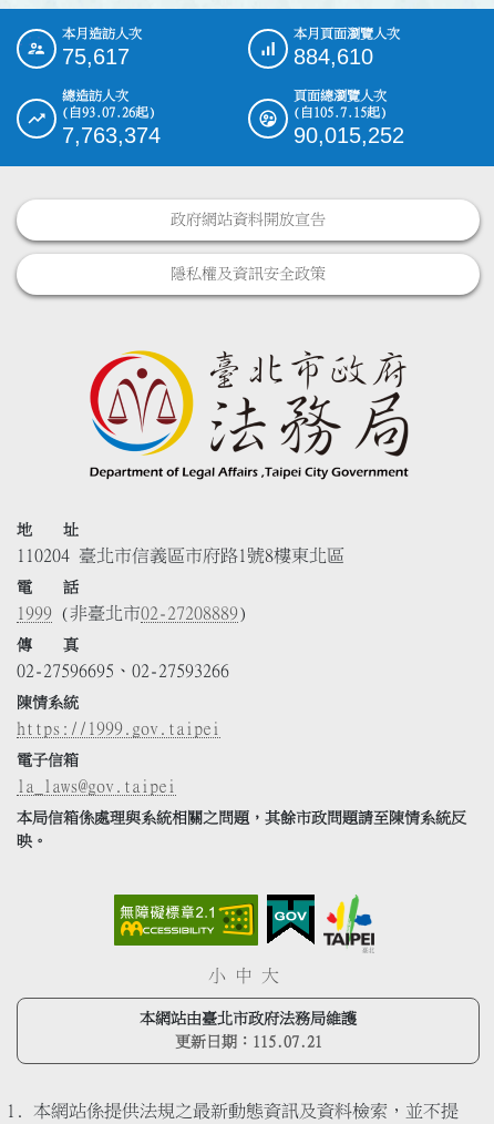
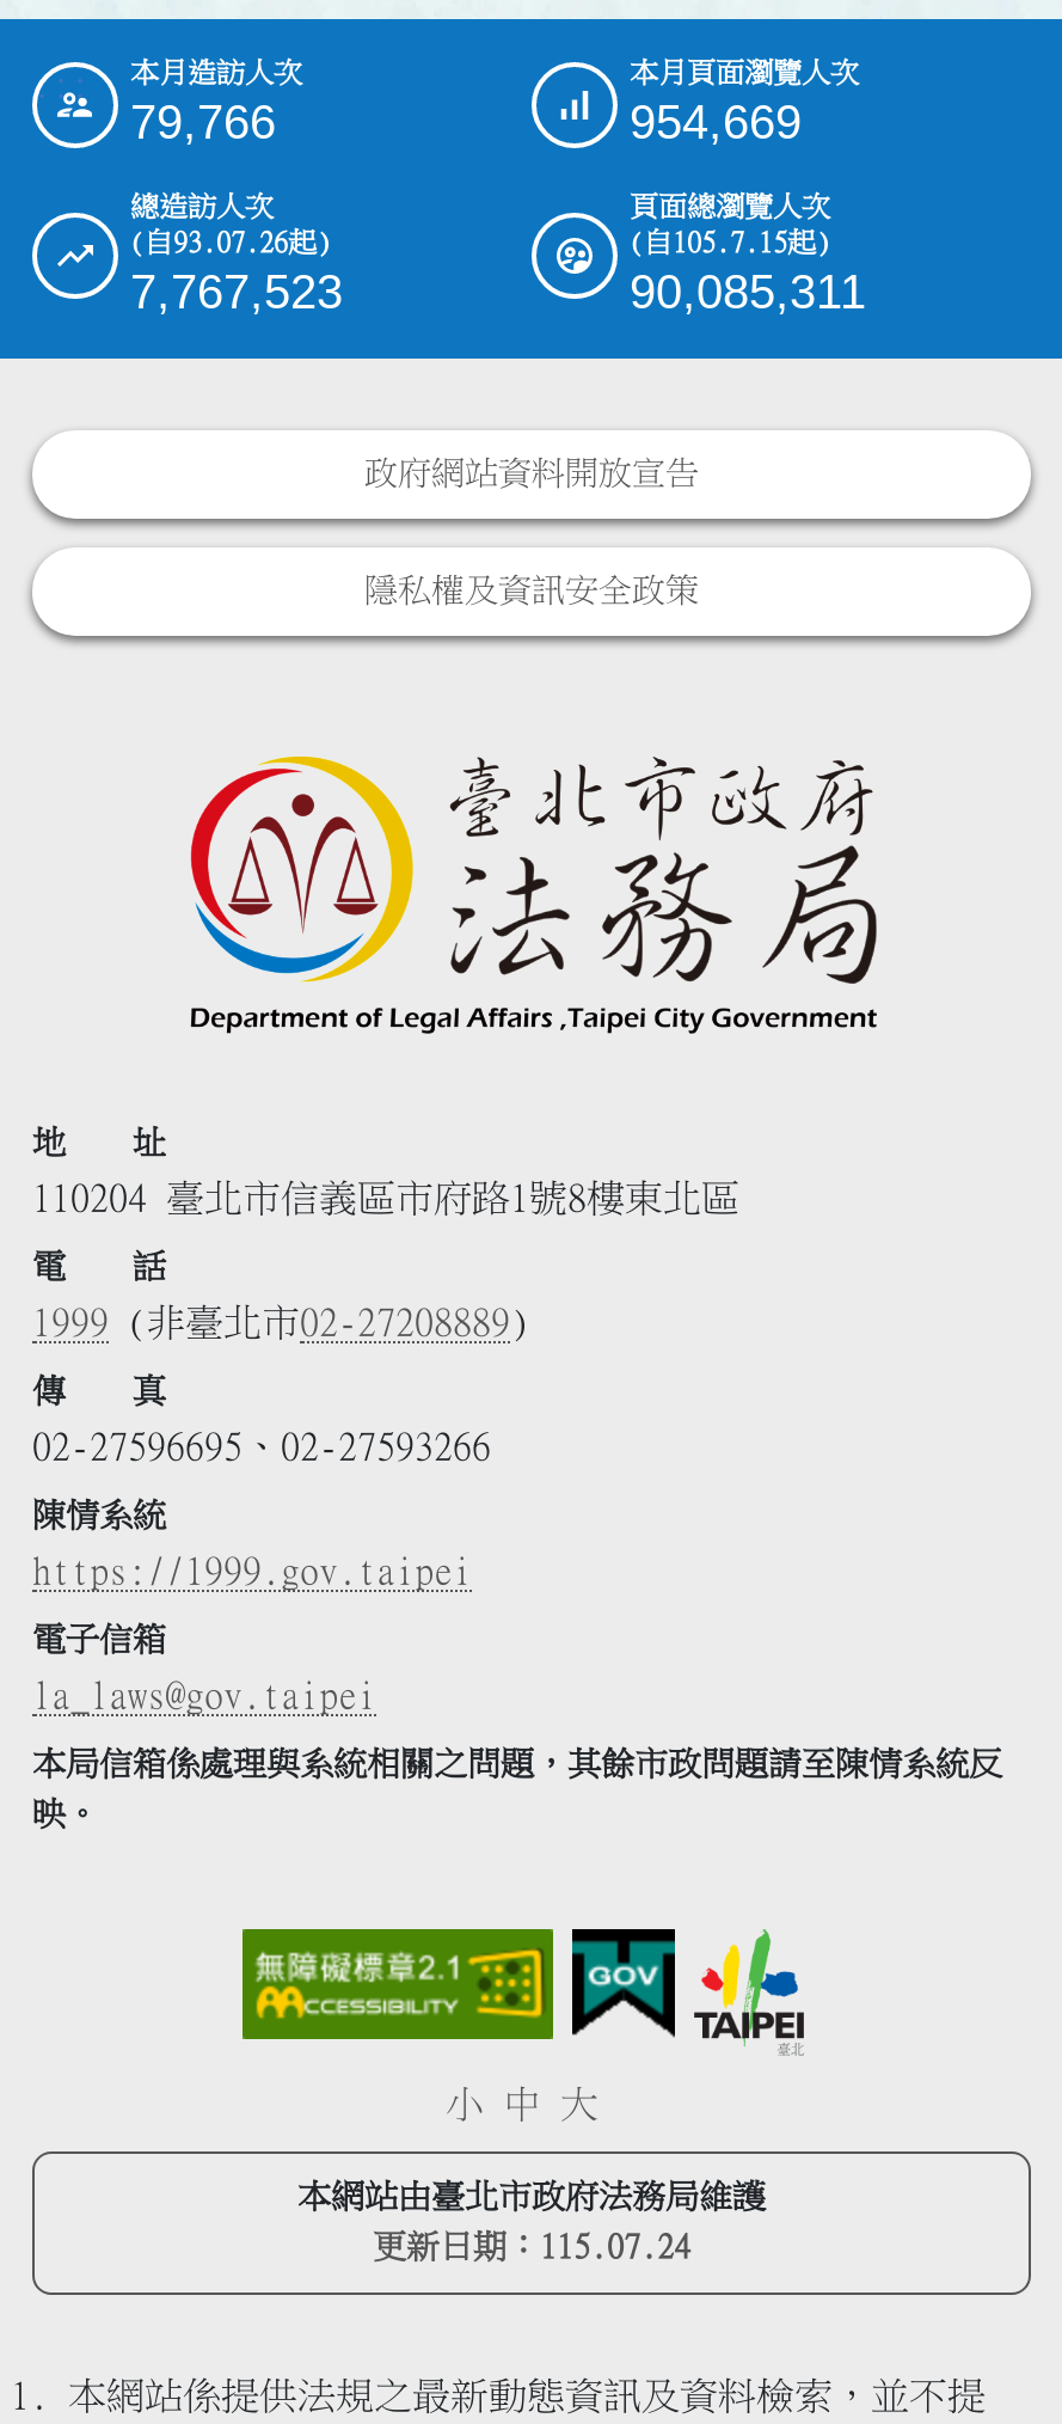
- 75,617
+ 79,766

- 884,610
+ 954,669

- 7,763,374
+ 7,767,523

- 90,015,252
+ 90,085,311

- 更新日期：115.07.21
+ 更新日期：115.07.24
